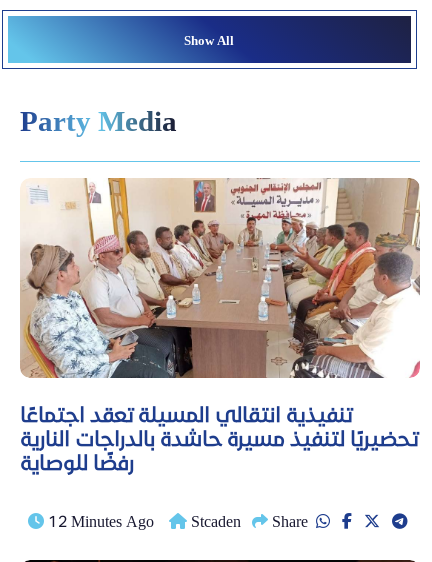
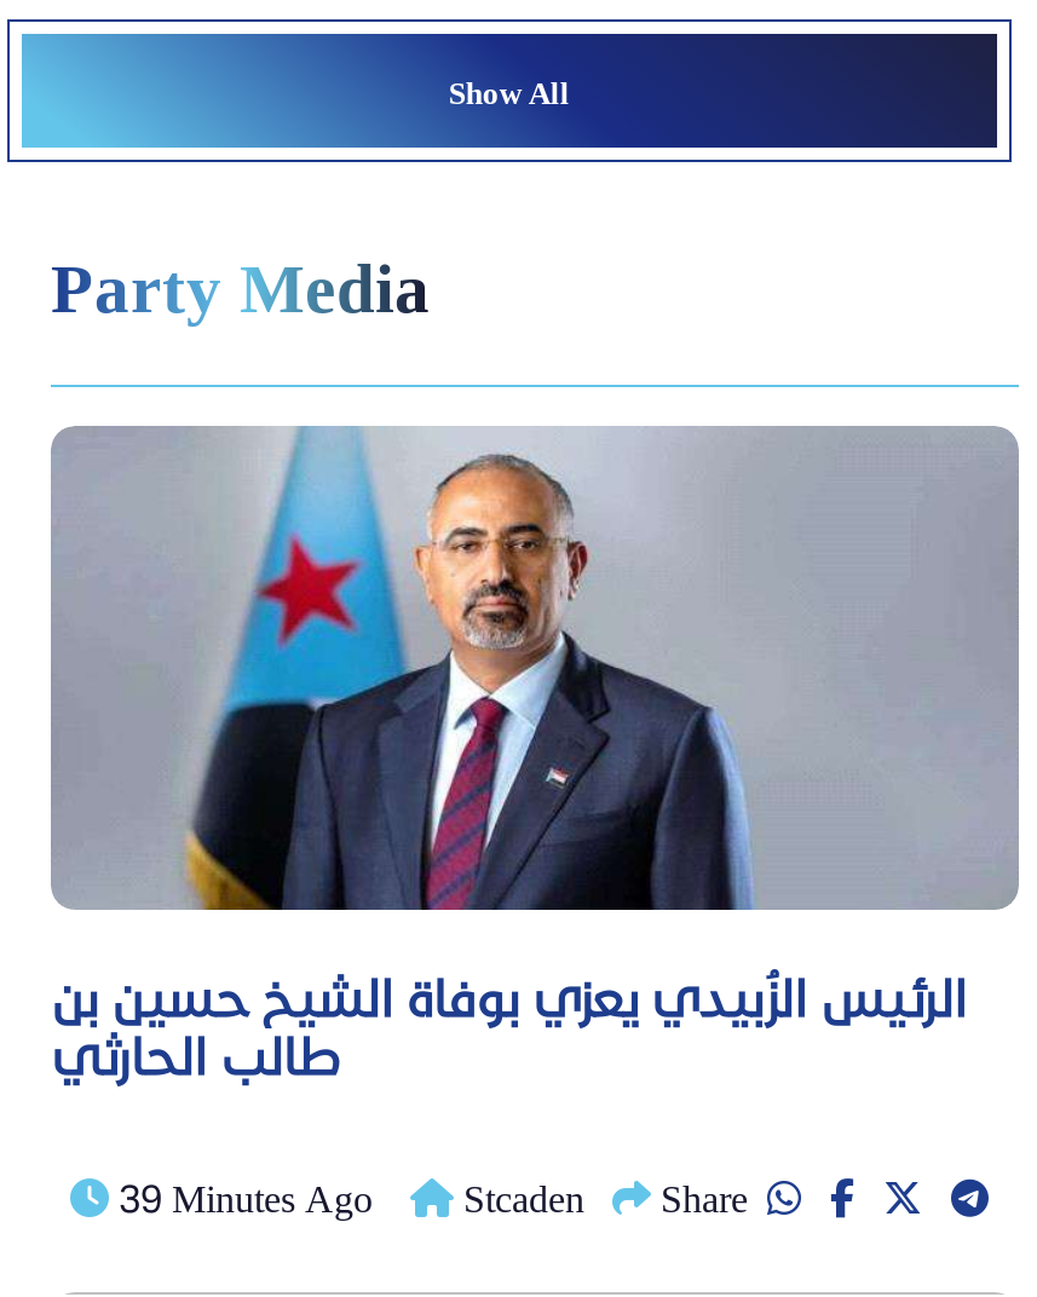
- [image]
- تنفيذية انتقالي المسيلة تعقد اجتماعًا
- تحضيريًا لتنفيذ مسيرة حاشدة بالدراجات النارية
- رفضًا للوصاية
+ [image]
+ الرئيس الزُبيدي يعزي بوفاة الشيخ حسين بن
+ طالب الحارثي

- 12 Minutes Ago Stcaden Share
+ 39 Minutes Ago Stcaden Share
